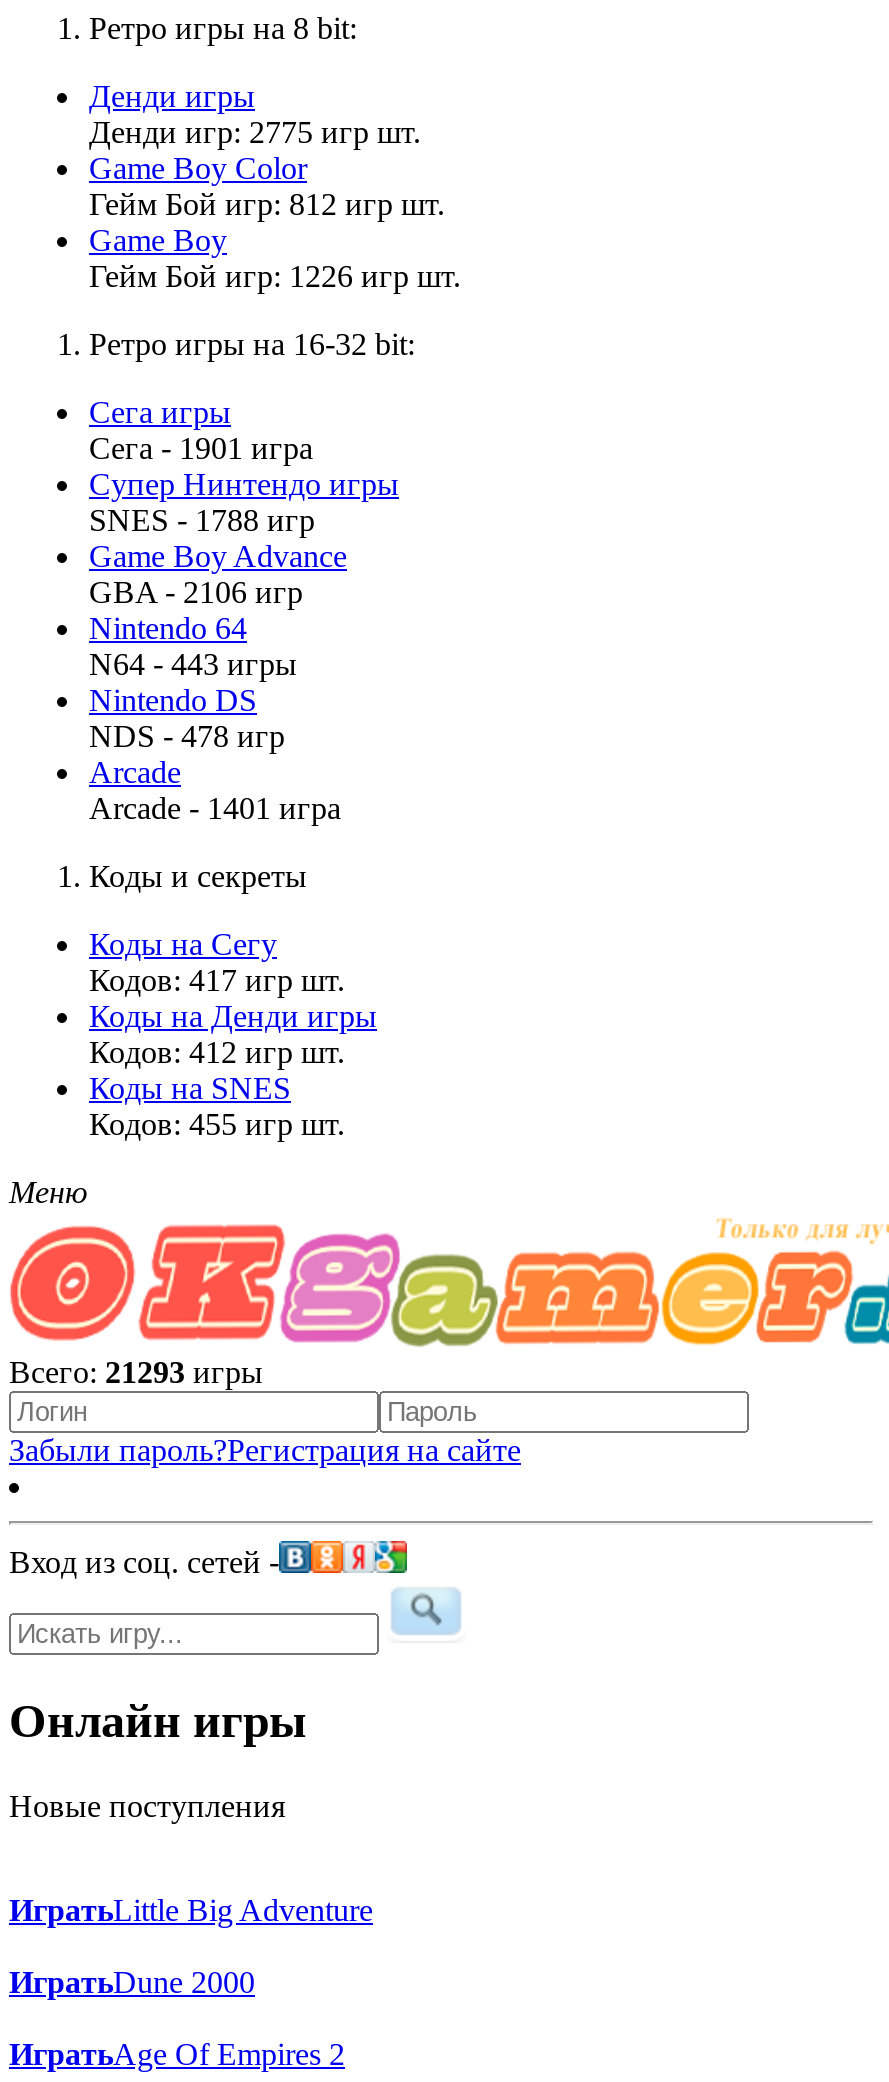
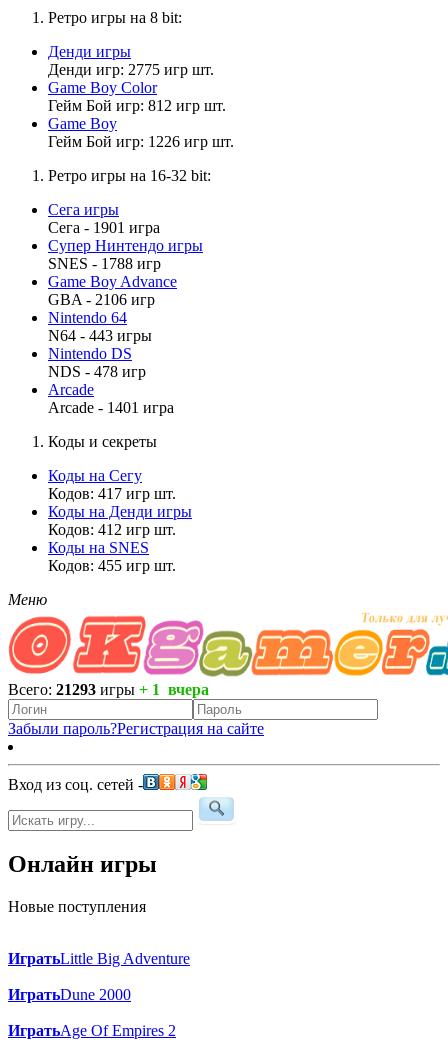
- Всего: 21293 игры
+ Всего: 21293 игры + 1 вчера
